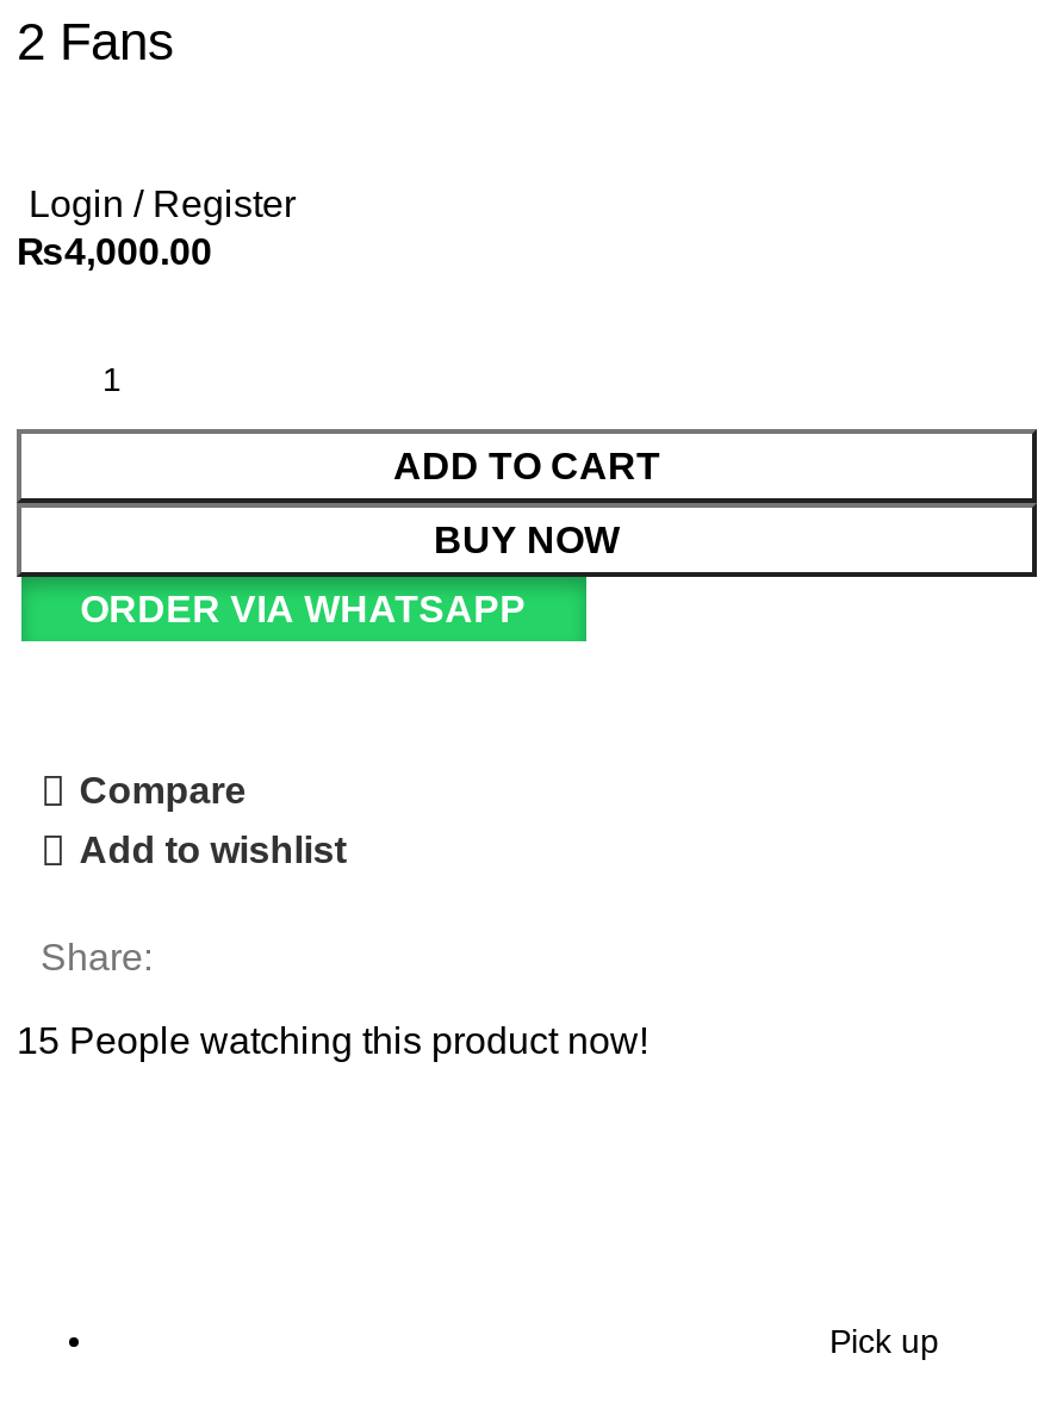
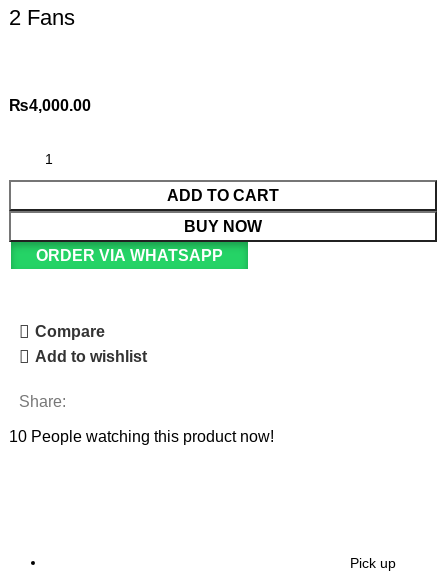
- Login / Register

- 15 People watching this product now!
+ 10 People watching this product now!
